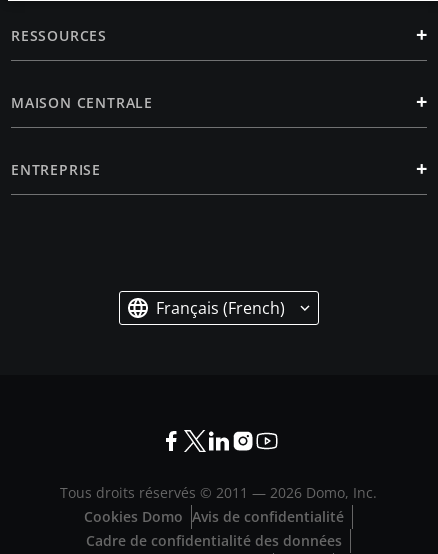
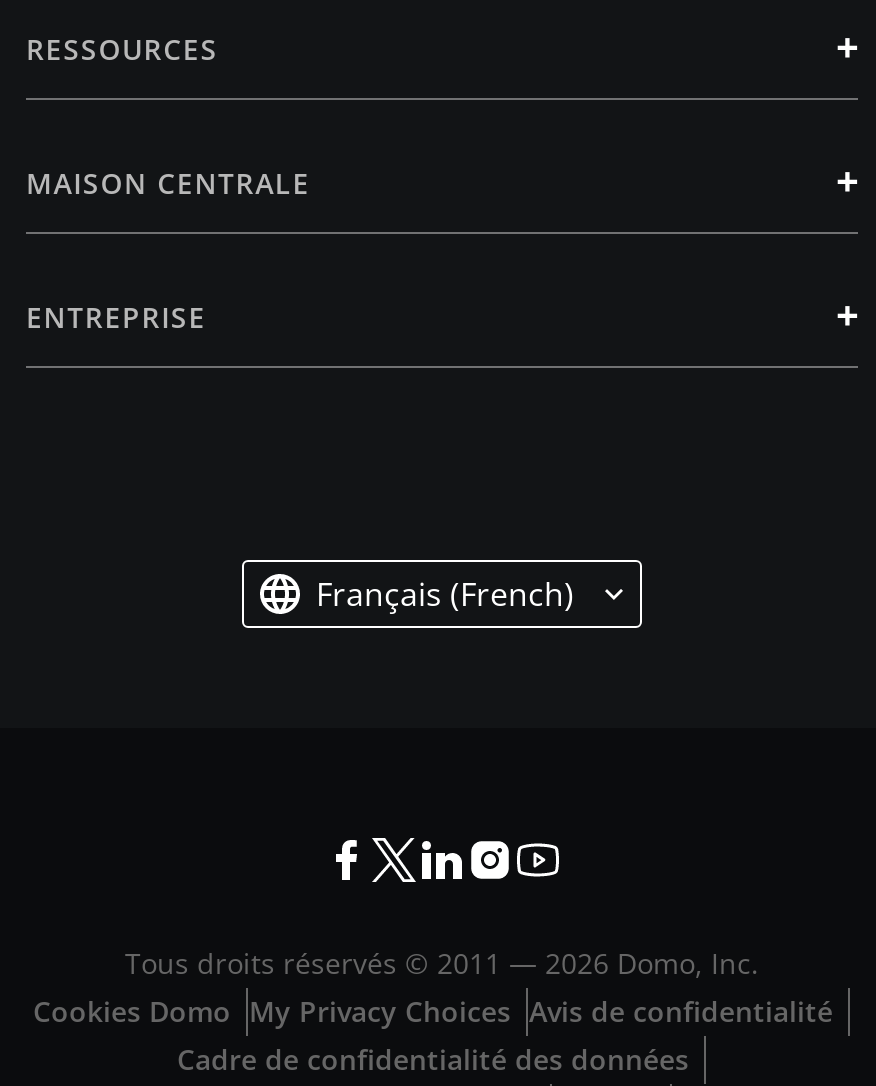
- Cookies Domo Avis de confidentialité
+ Cookies Domo My Privacy Choices Avis de confidentialité
